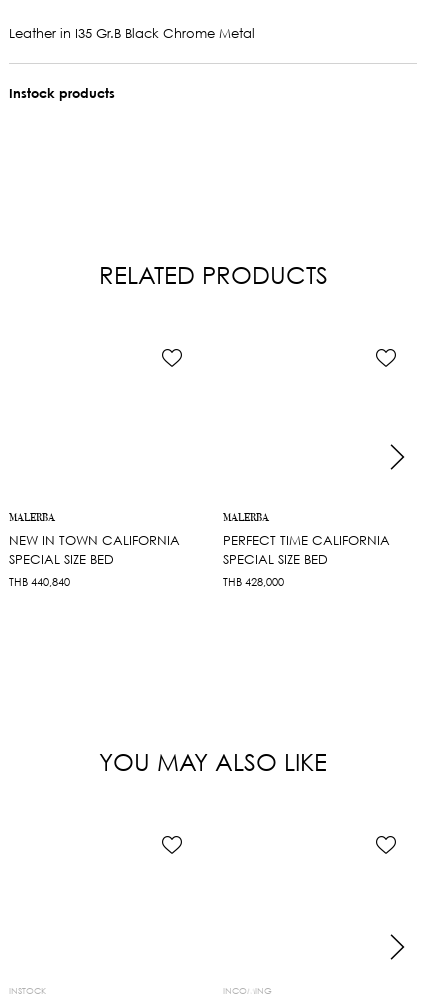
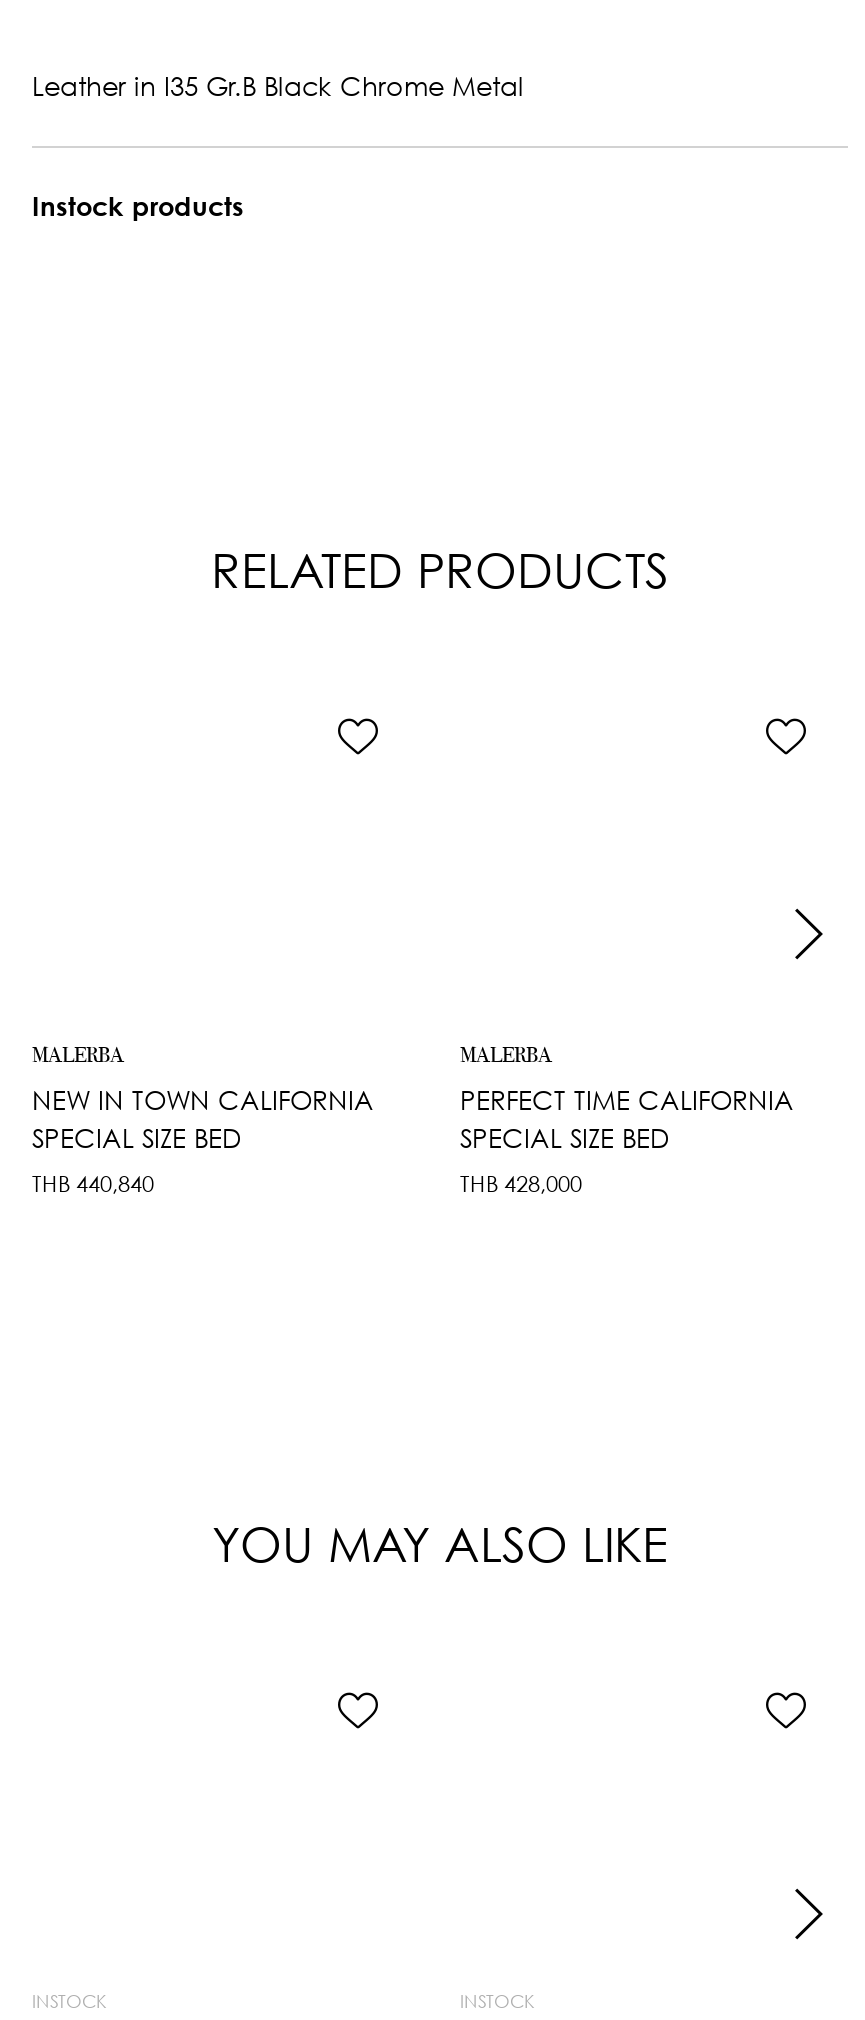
- INCOMING
+ INSTOCK
